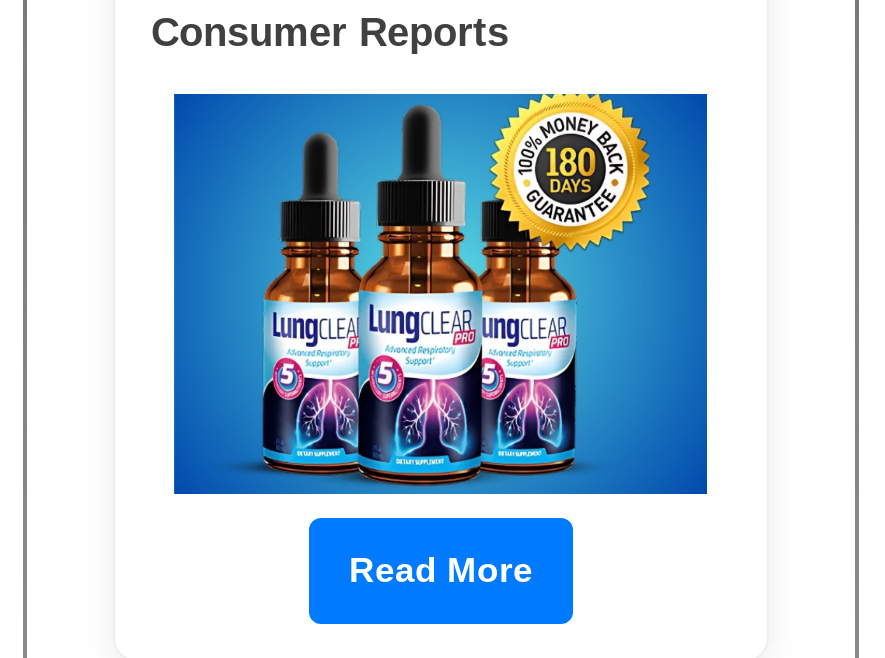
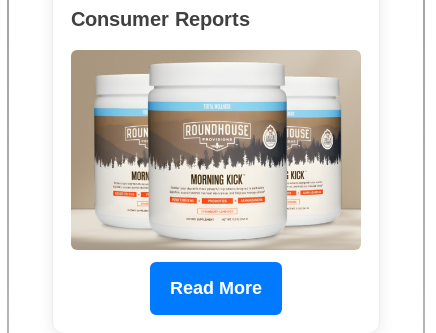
- [image]
+ [image]
